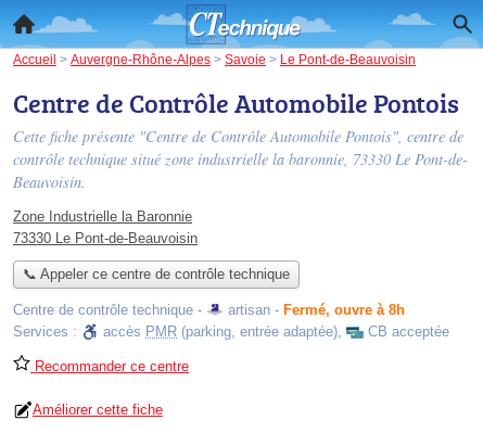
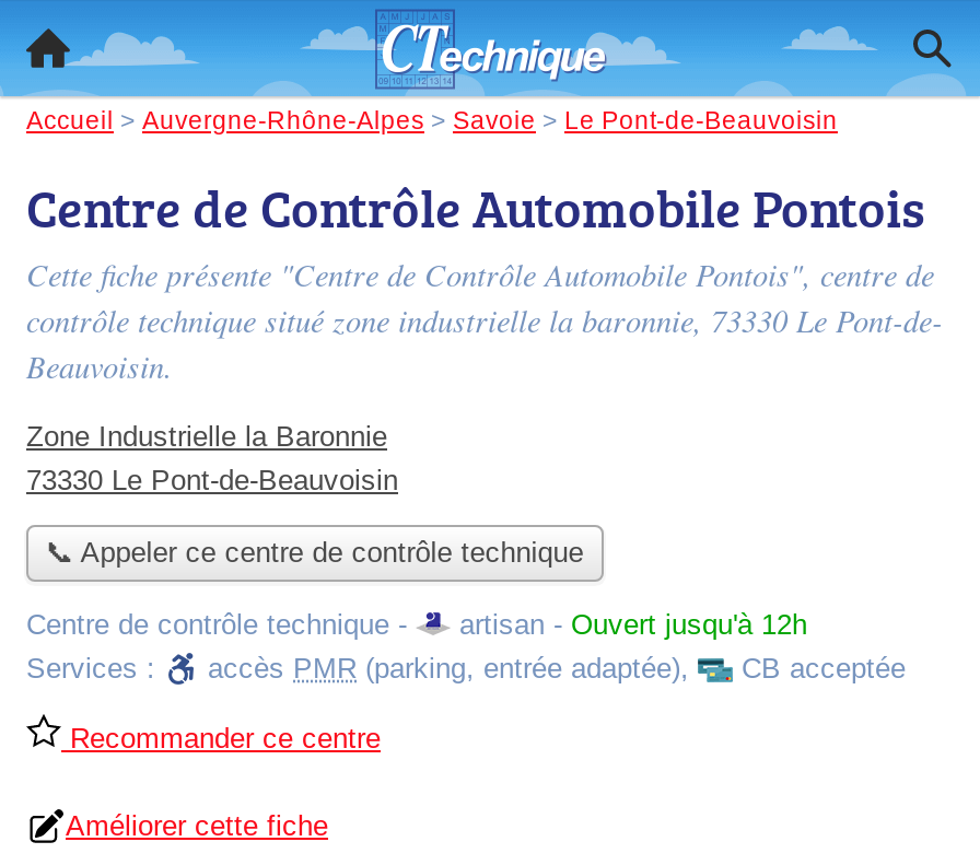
- artisan - Fermé, ouvre à 8h
+ artisan - Ouvert jusqu'à 12h
